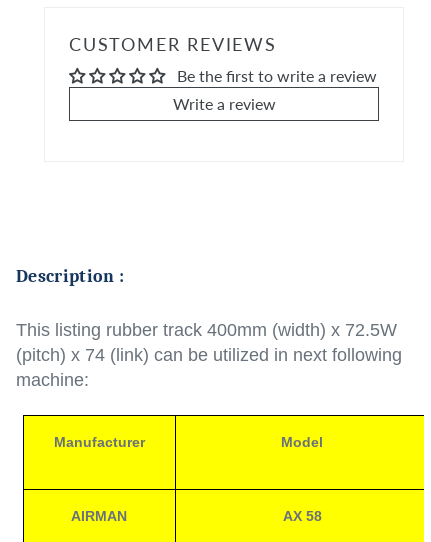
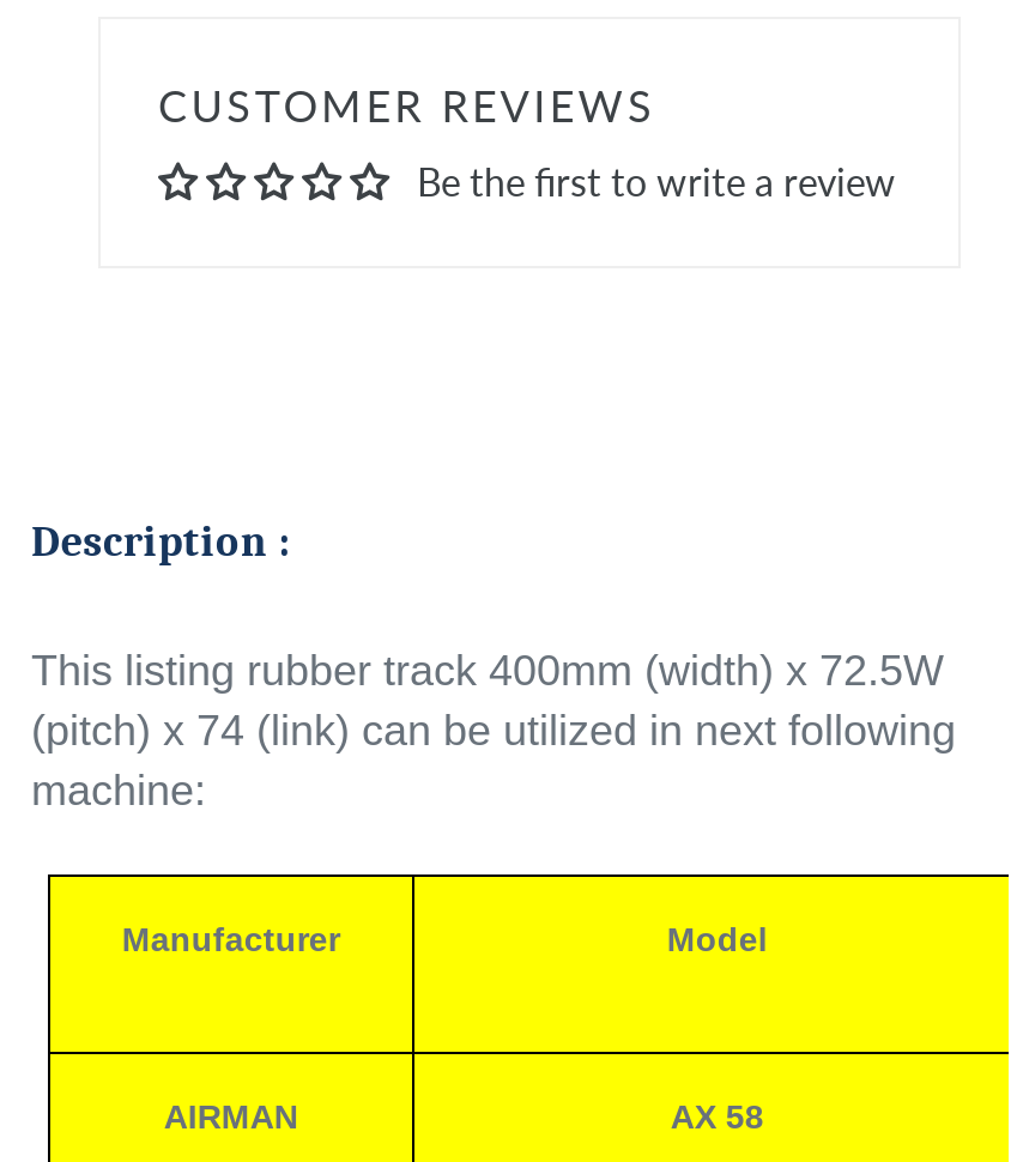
- Write a review
